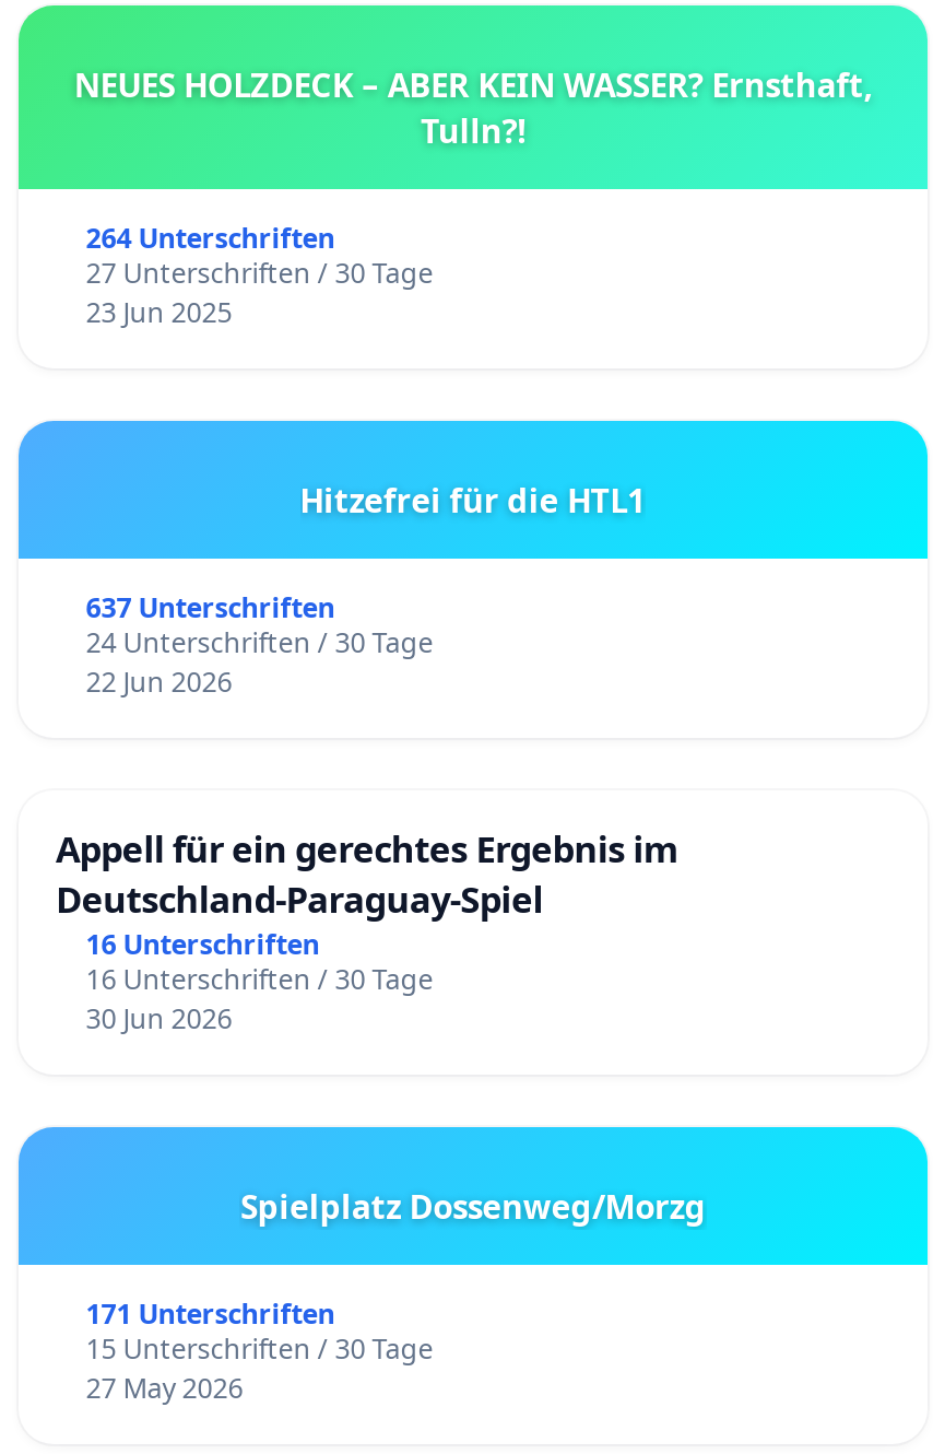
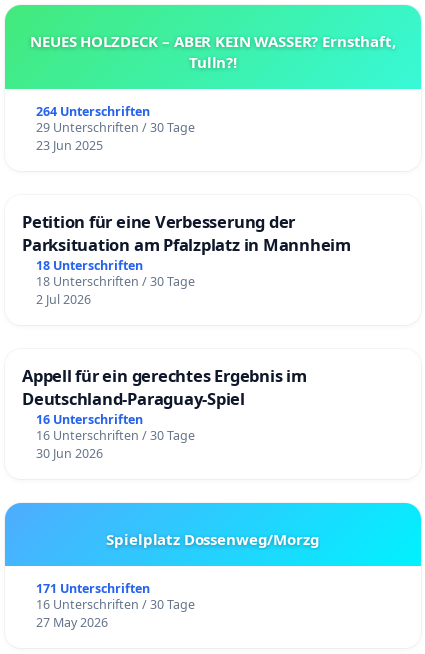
- 27 Unterschriften / 30 Tage
+ 29 Unterschriften / 30 Tage

- Hitzefrei für die HTL1
- 637 Unterschriften
- 24 Unterschriften / 30 Tage
- 22 Jun 2026
+ Petition für eine Verbesserung der
+ Parksituation am Pfalzplatz in Mannheim
+ 18 Unterschriften
+ 18 Unterschriften / 30 Tage
+ 2 Jul 2026

- 15 Unterschriften / 30 Tage
+ 16 Unterschriften / 30 Tage
